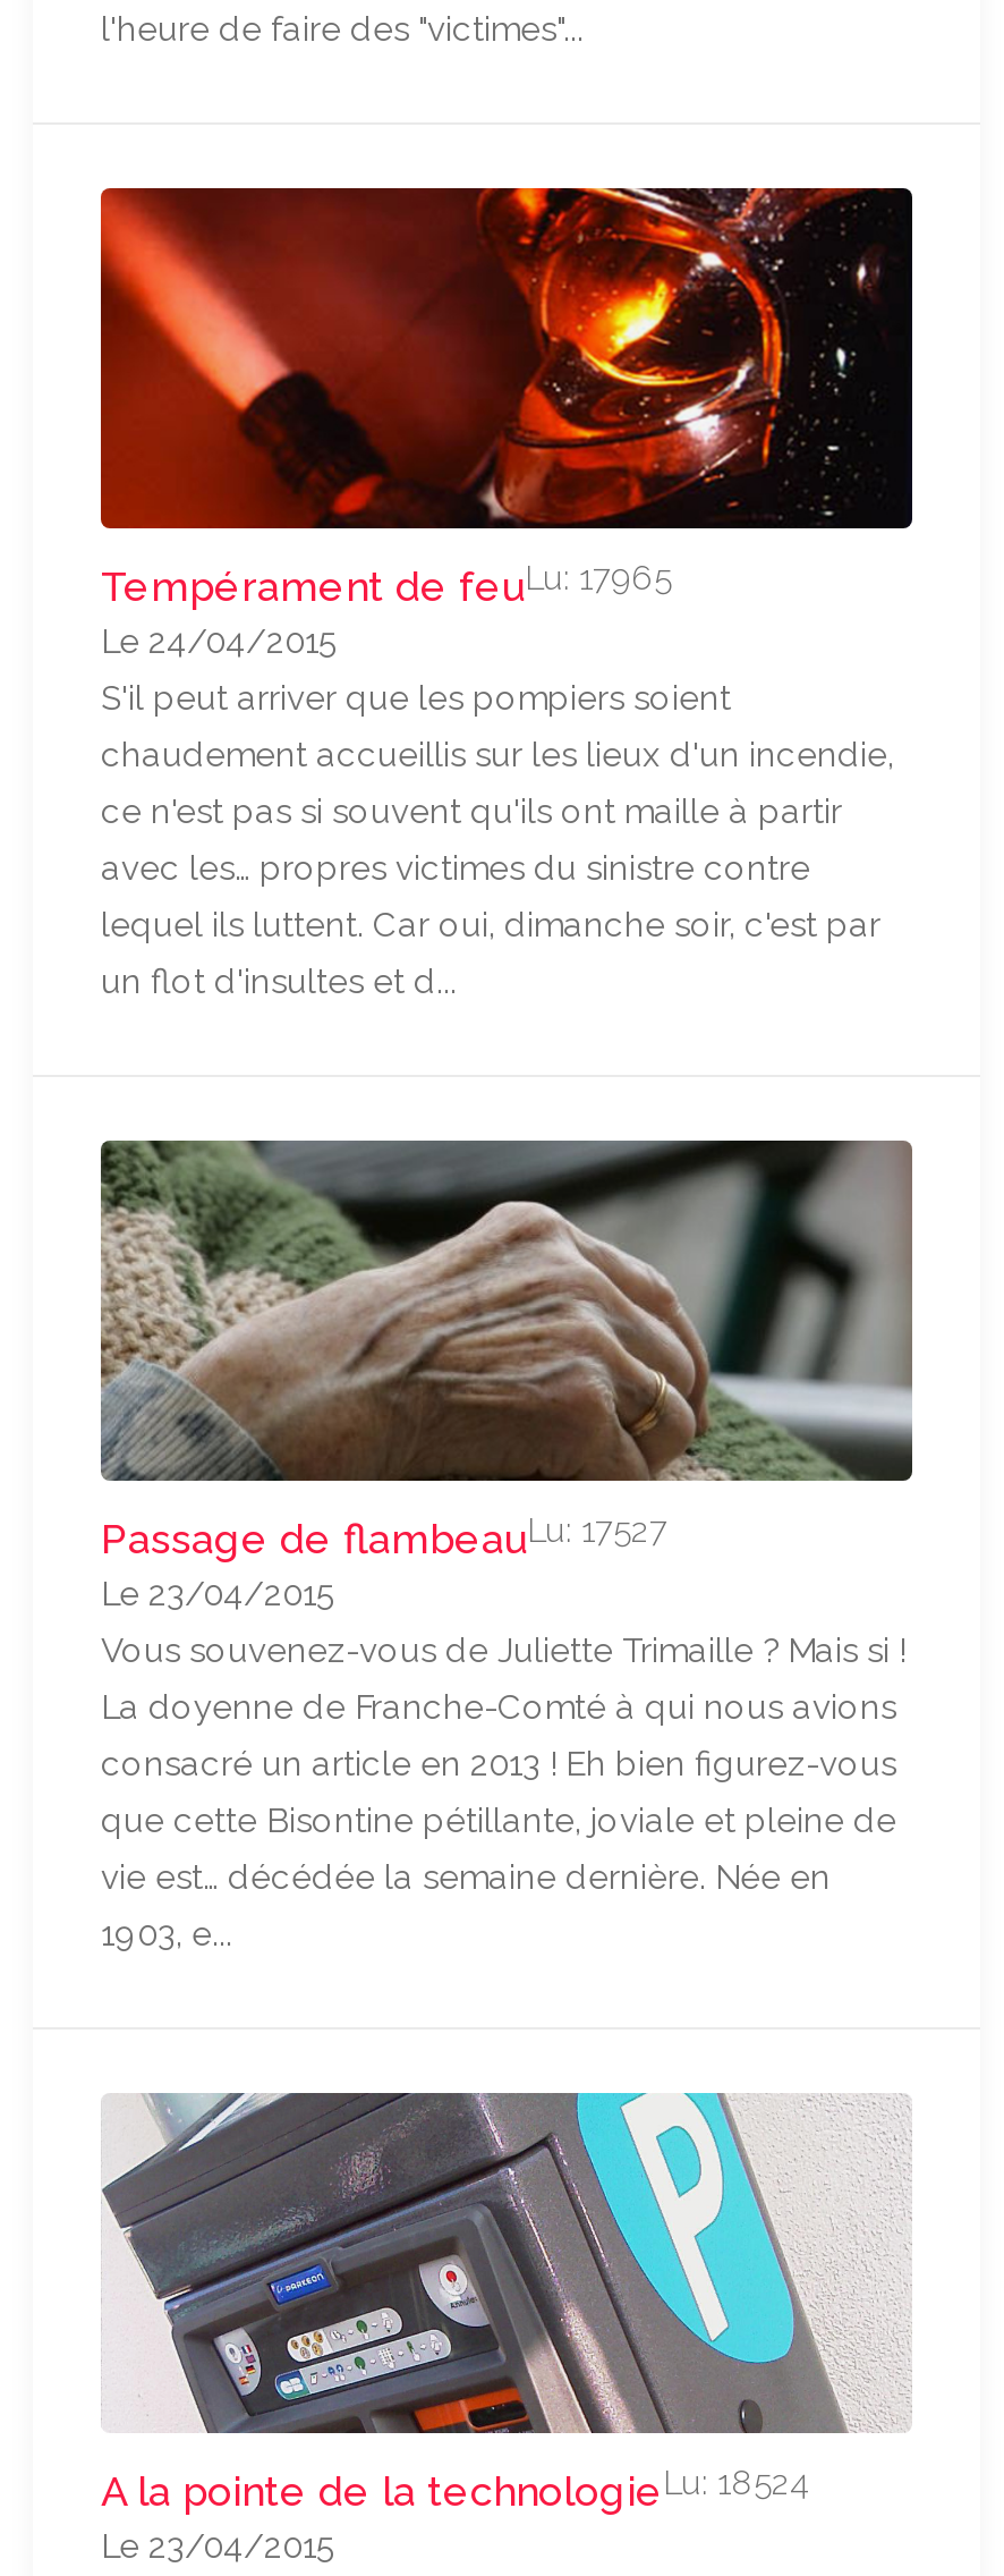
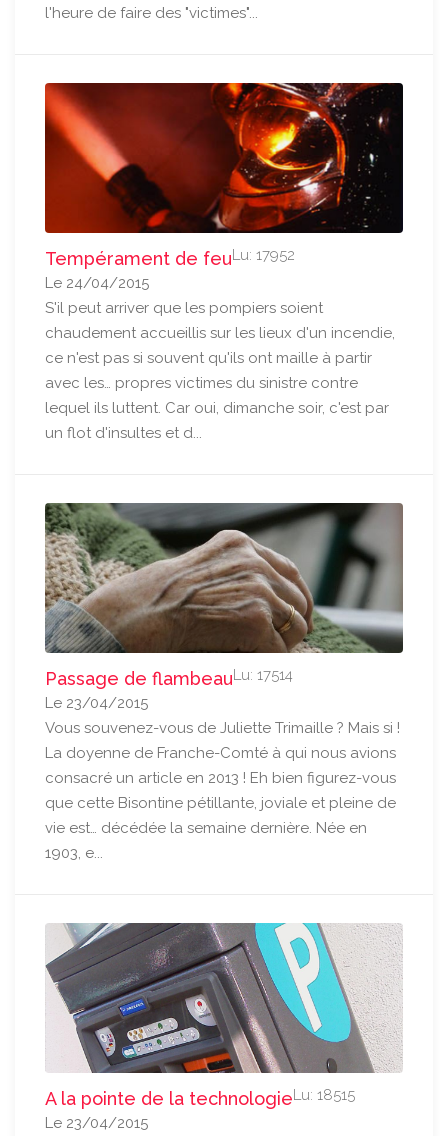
- Tempérament de feuLu: 17965
+ Tempérament de feuLu: 17952

- Passage de flambeauLu: 17527
+ Passage de flambeauLu: 17514

- A la pointe de la technologieLu: 18524
+ A la pointe de la technologieLu: 18515
